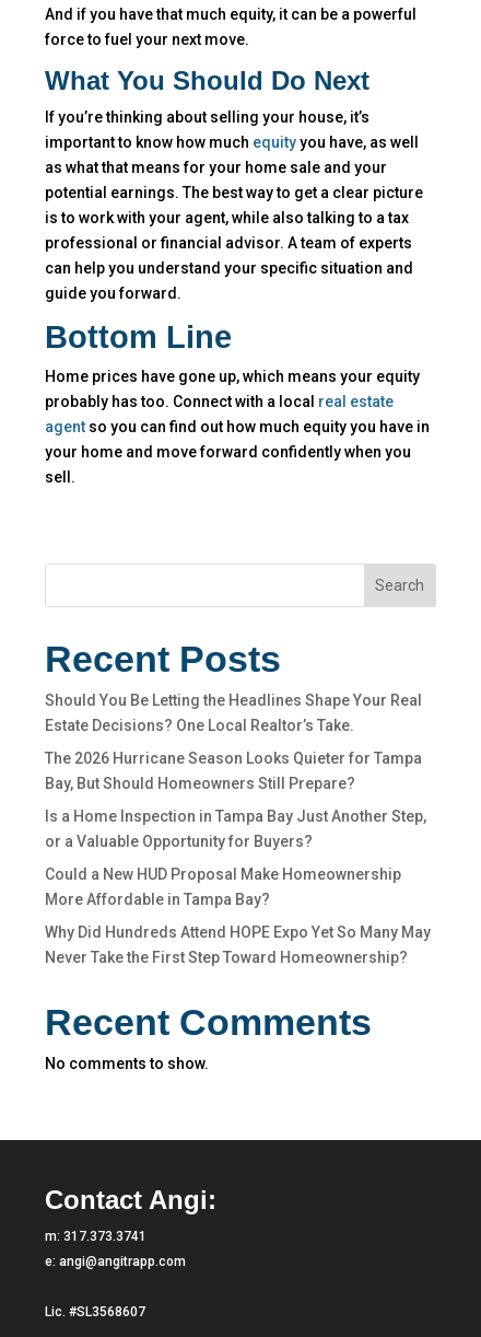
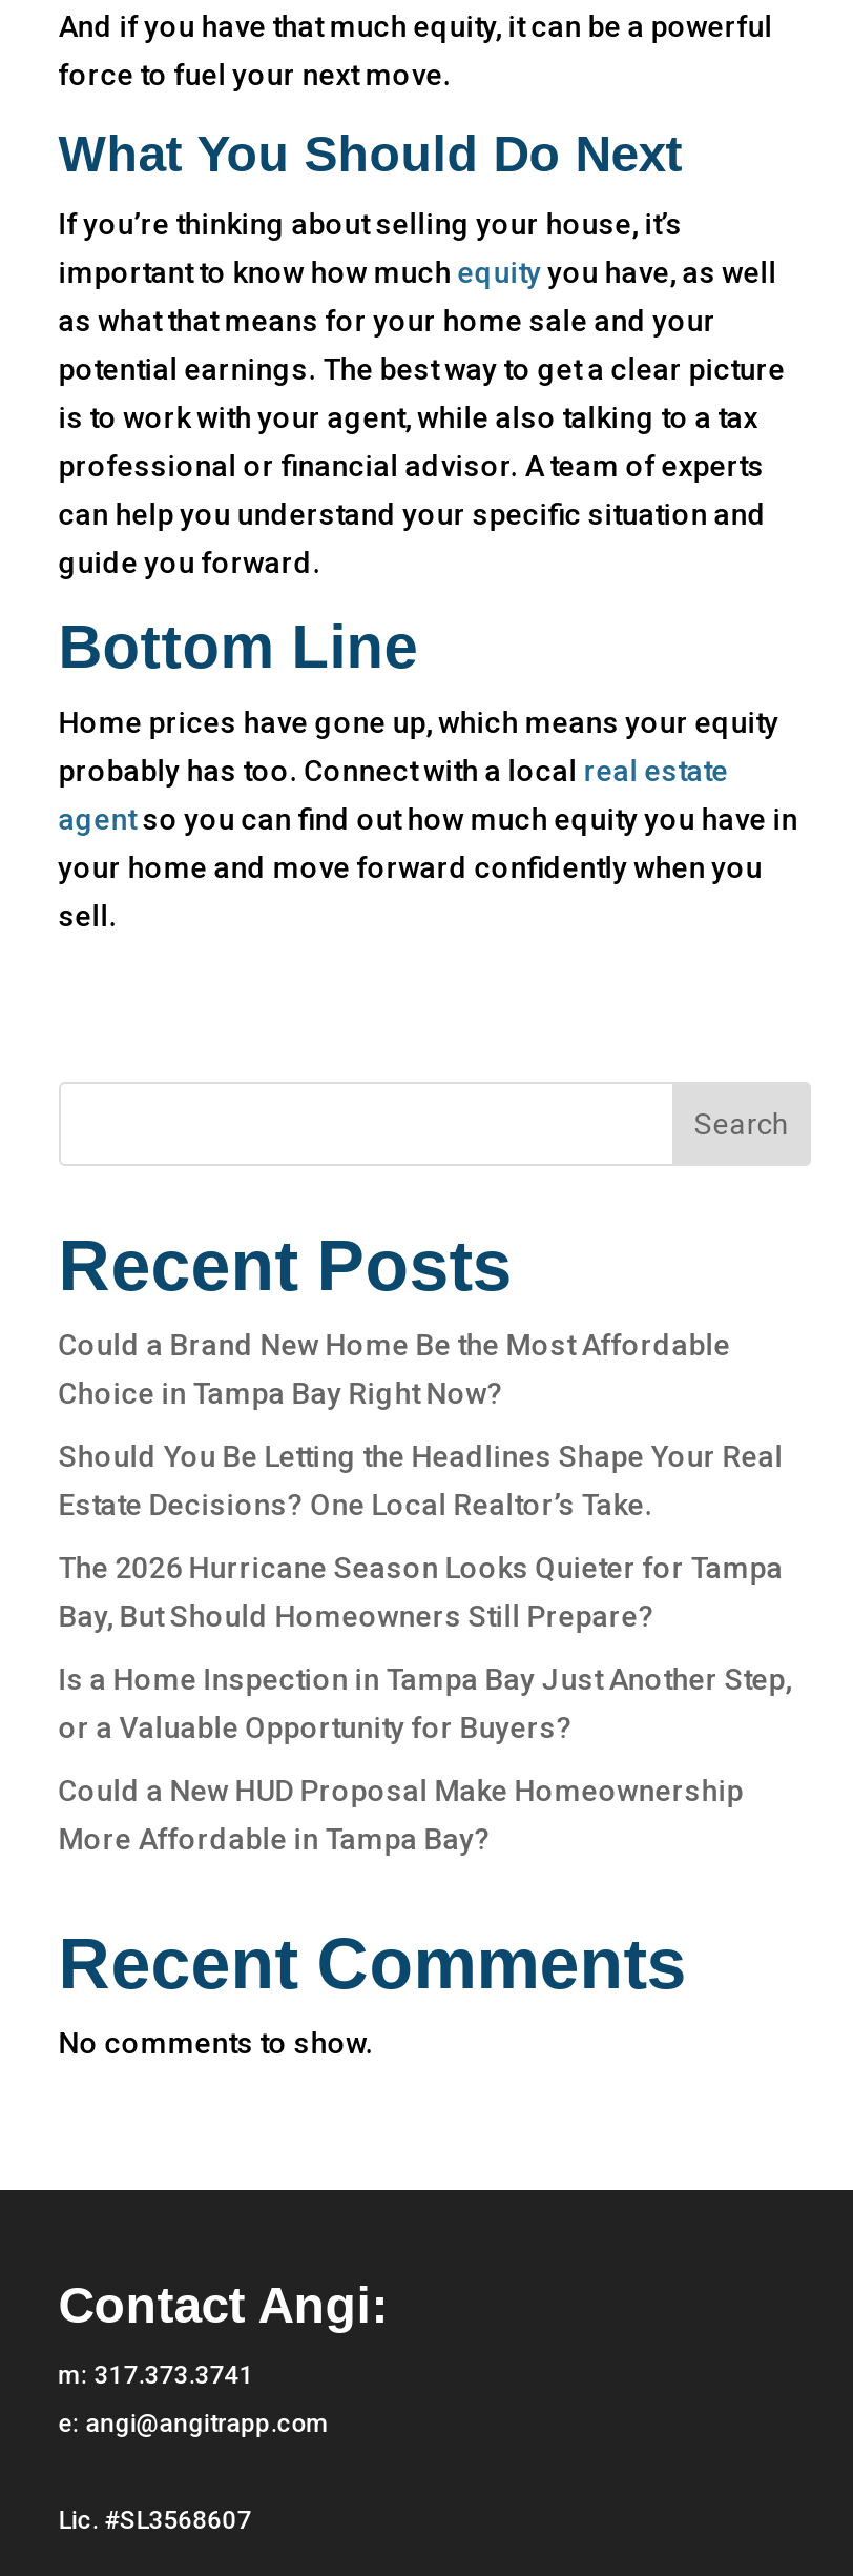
+ Could a Brand New Home Be the Most Affordable
+ Choice in Tampa Bay Right Now?

moved down: Should You Be Letting the Headlines Shape Your Real | Estate Decisions? One Local Realtor’s Take. | The 2026 Hurricane Season Looks Quieter for Tampa | Bay, But Should Homeowners Still Prepare? | Is a Home Inspection in Tampa Bay Just Another Step, | or a Valuable Opportunity for Buyers? | Could a New HUD Proposal Make Homeownership | More Affordable in Tampa Bay?

- Why Did Hundreds Attend HOPE Expo Yet So Many May
- Never Take the First Step Toward Homeownership?
